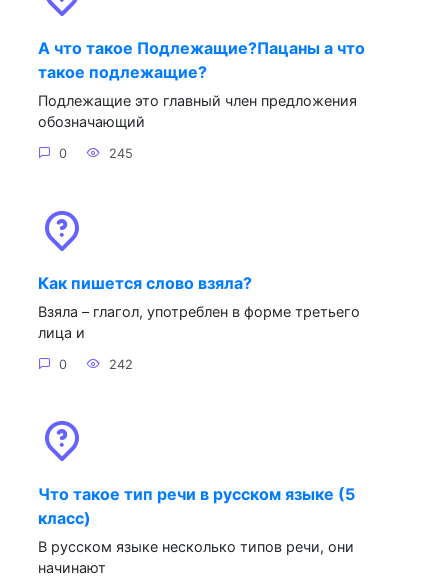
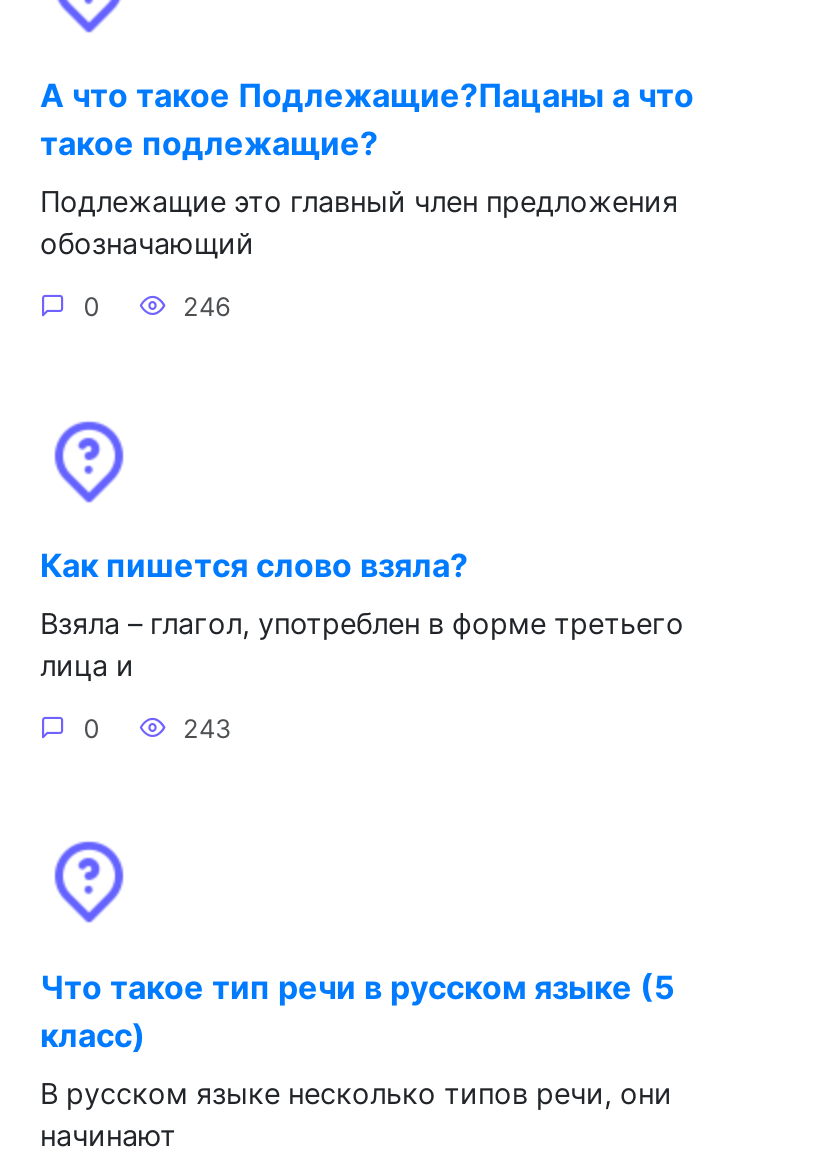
- 245
+ 246

- 242
+ 243
